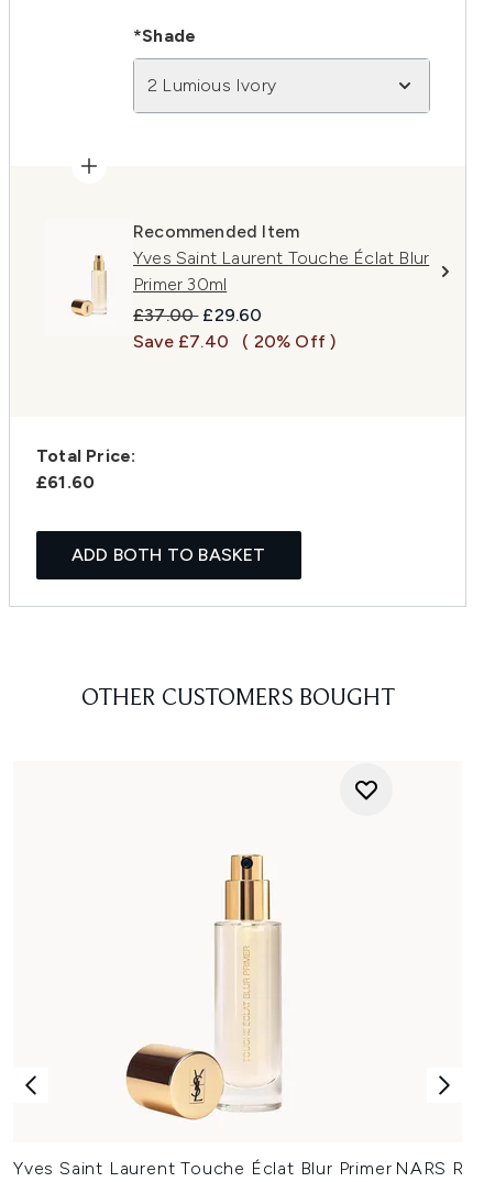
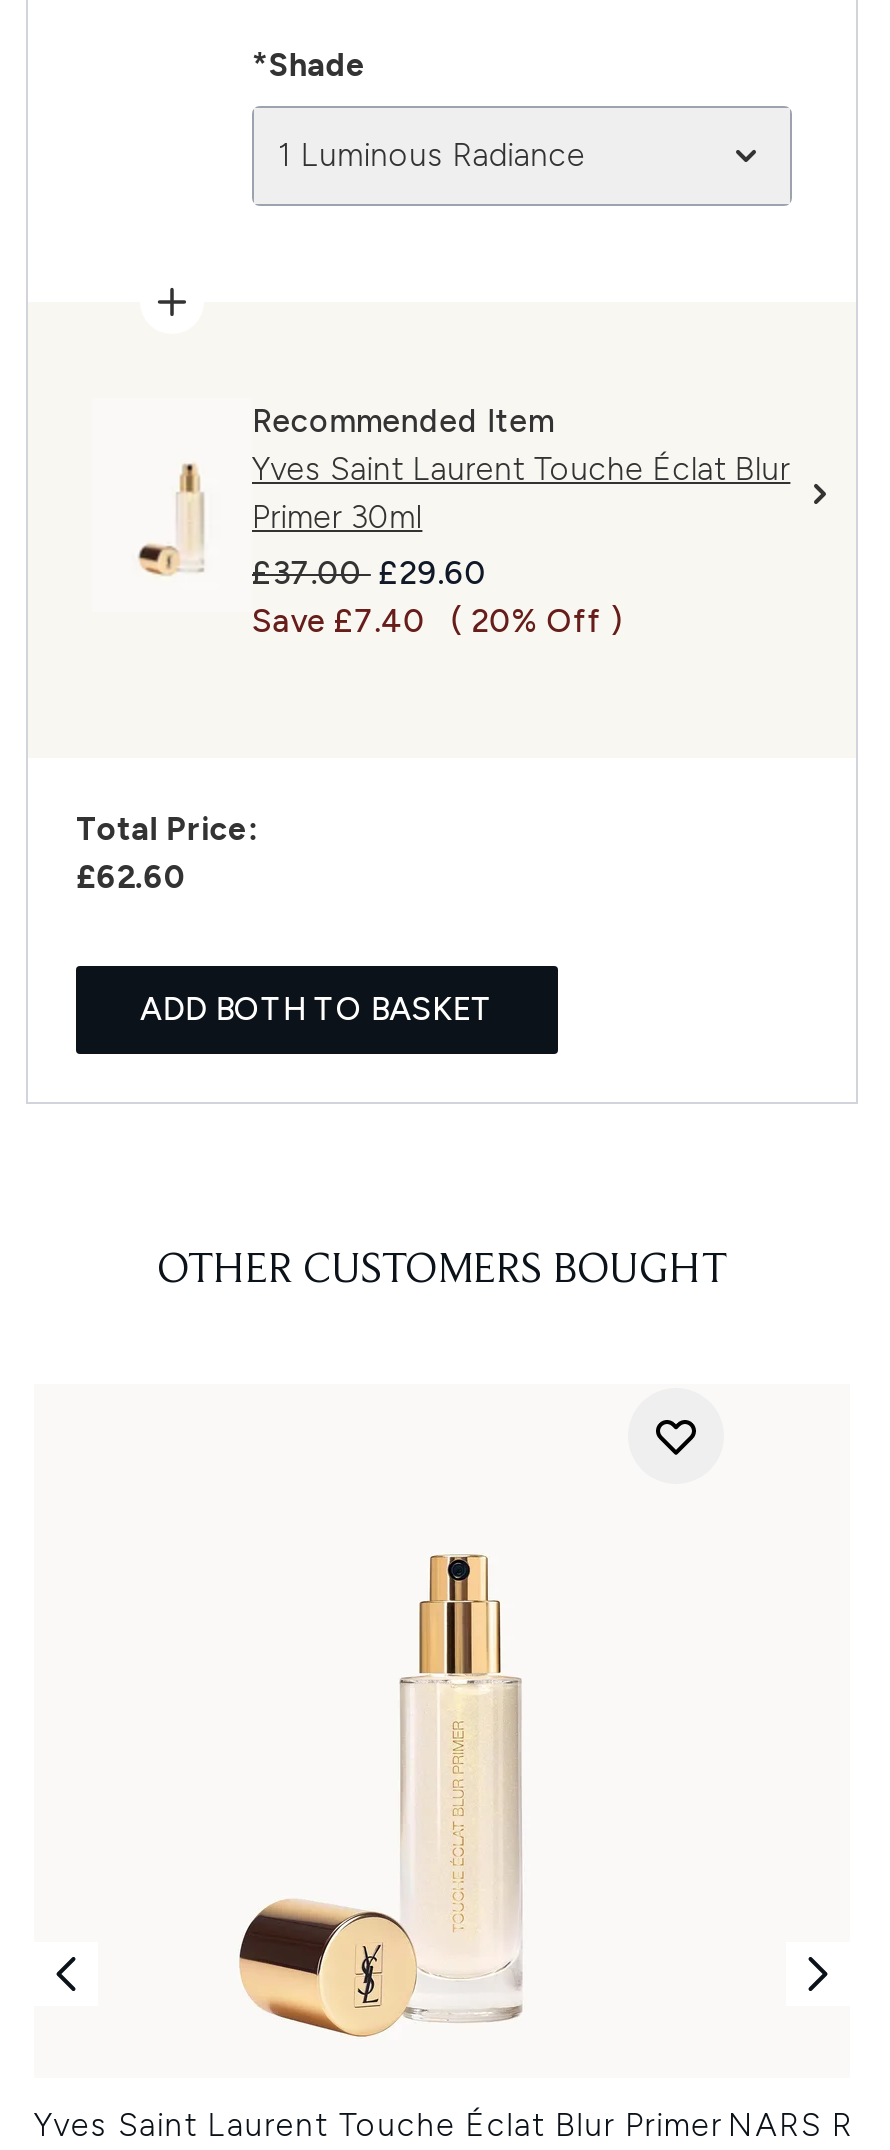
- 2 Lumious Ivory
+ 1 Luminous Radiance

- £61.60
+ £62.60
